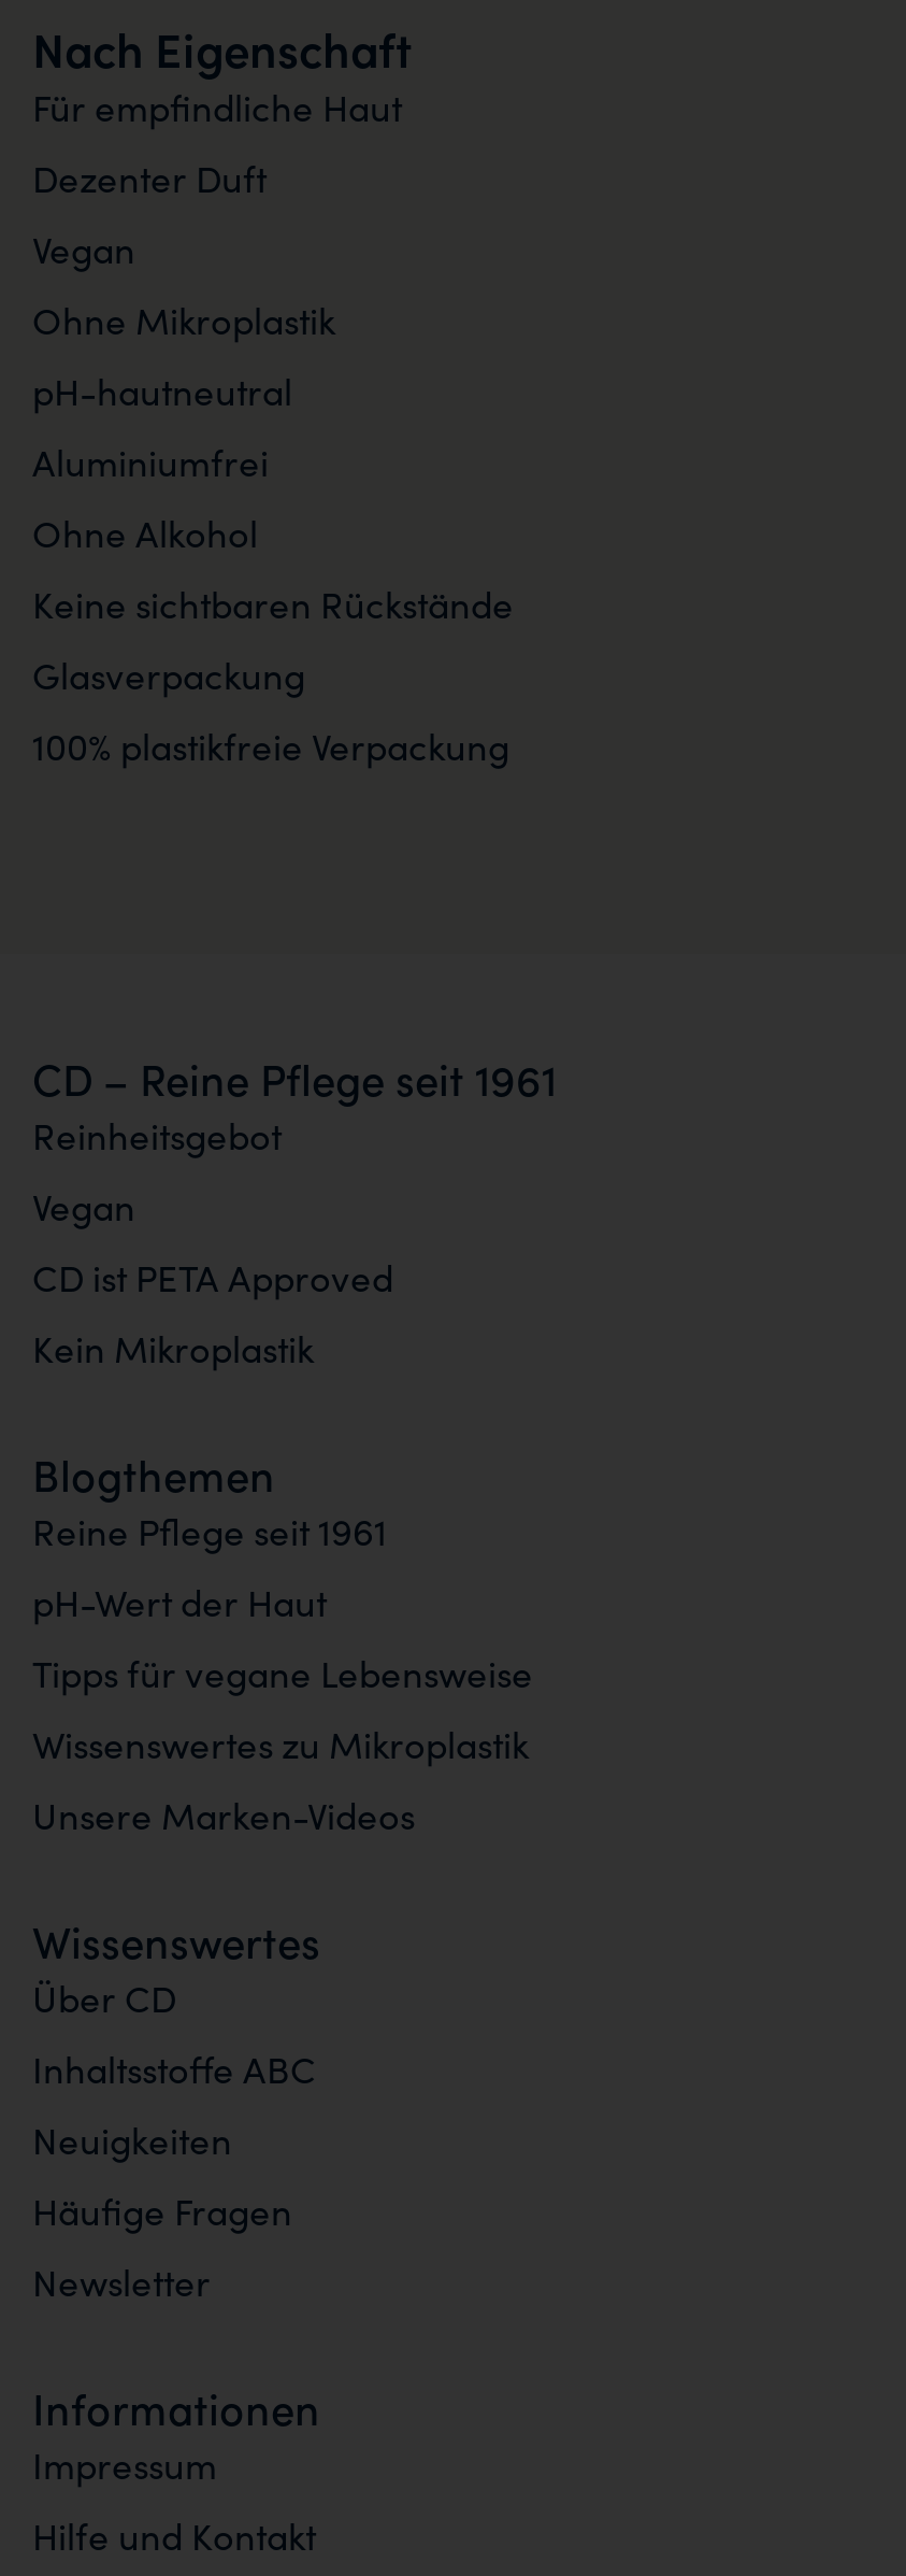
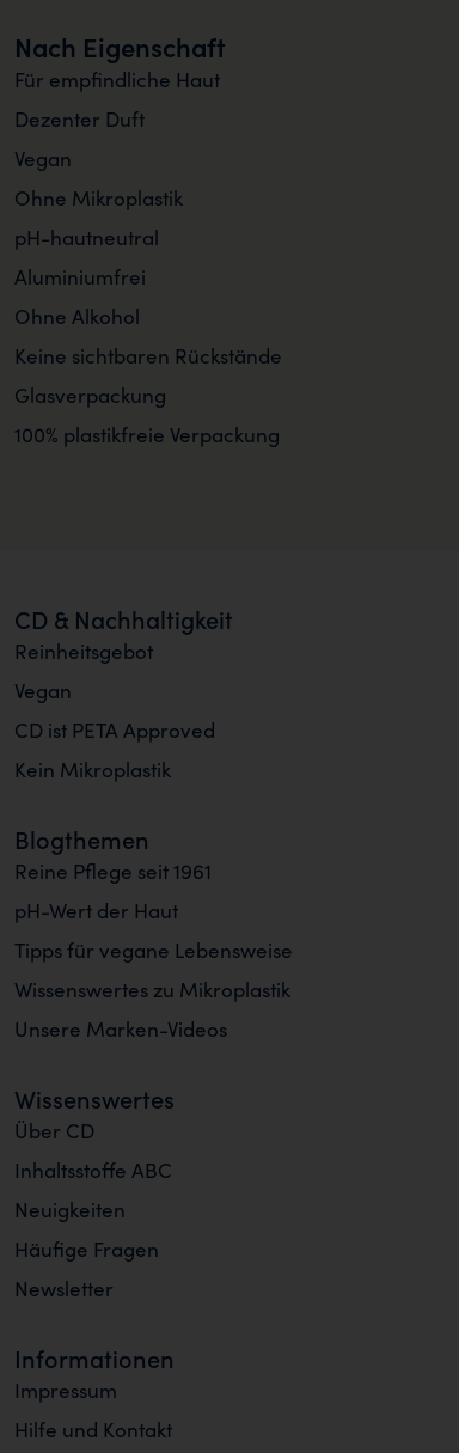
- CD – Reine Pflege seit 1961
+ CD & Nachhaltigkeit
